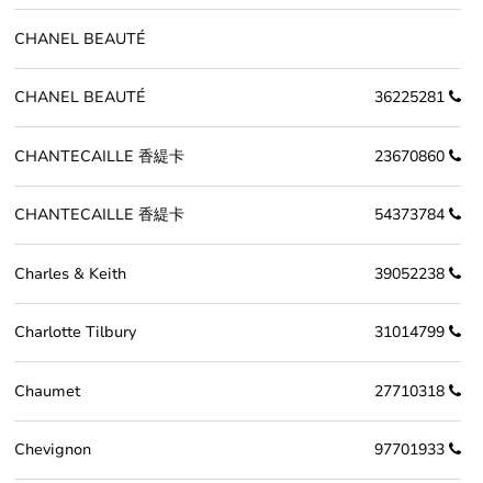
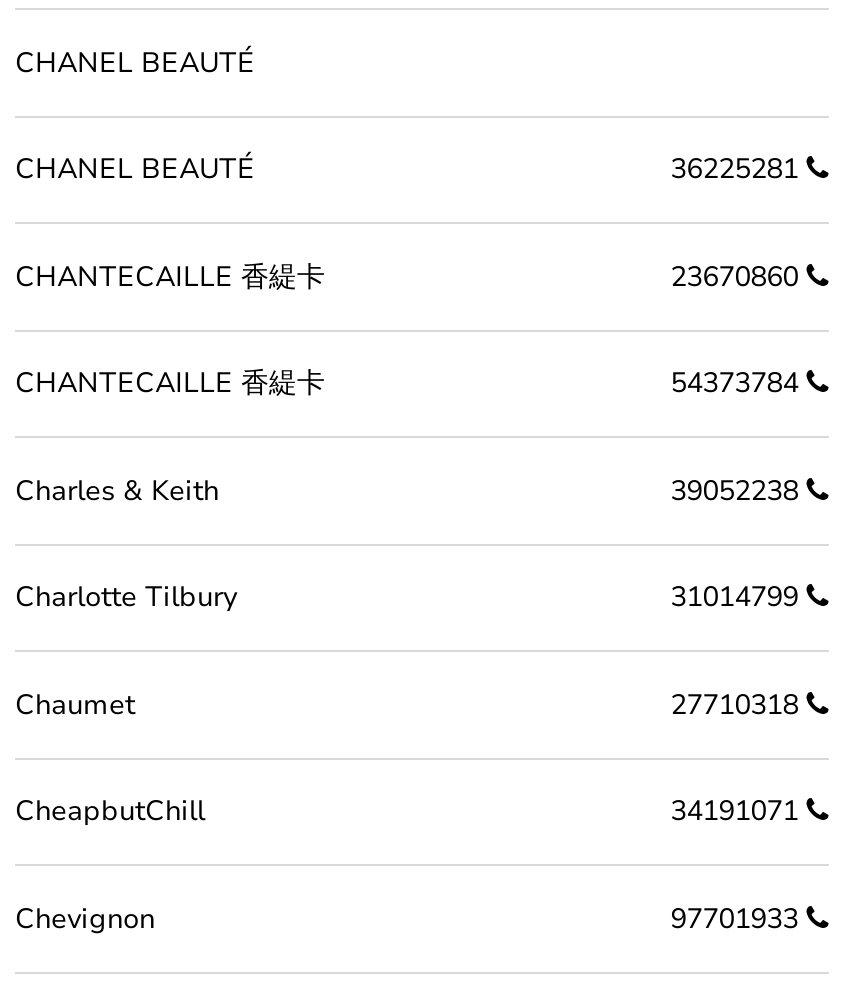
+ CheapbutChill
+ 34191071
